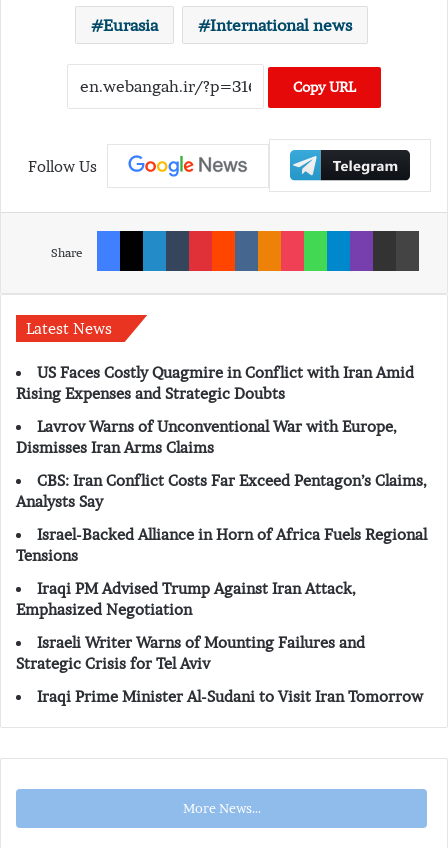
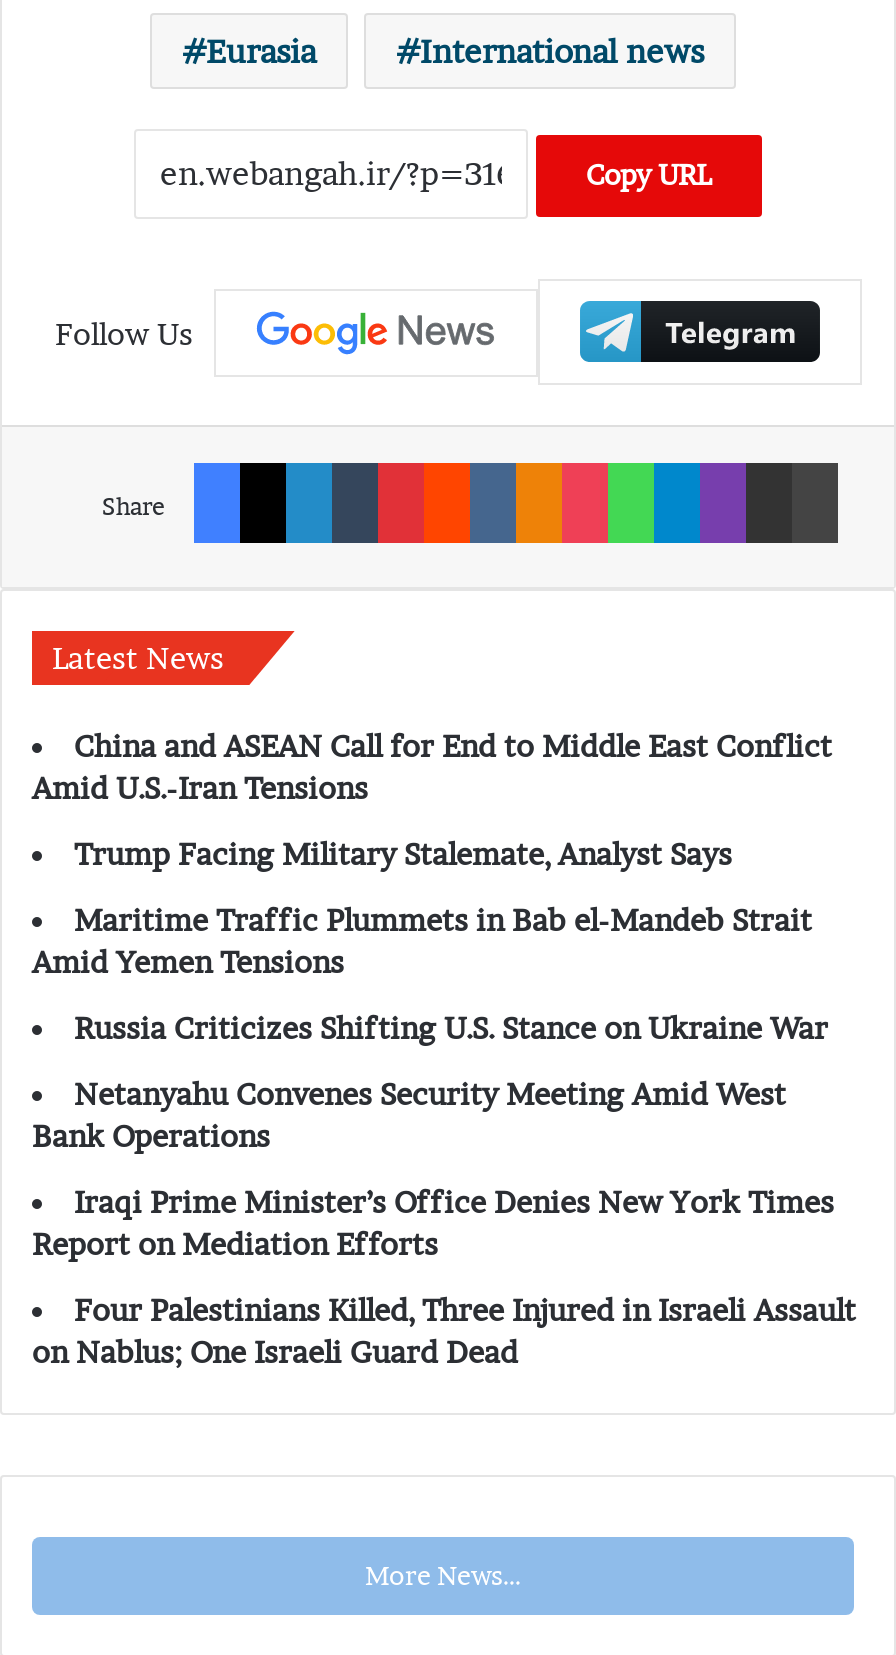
- US Faces Costly Quagmire in Conflict with Iran Amid
- Rising Expenses and Strategic Doubts
+ China and ASEAN Call for End to Middle East Conflict
+ Amid U.S.-Iran Tensions

- Lavrov Warns of Unconventional War with Europe,
- Dismisses Iran Arms Claims
+ Trump Facing Military Stalemate, Analyst Says

- CBS: Iran Conflict Costs Far Exceed Pentagon’s Claims,
- Analysts Say
+ Maritime Traffic Plummets in Bab el-Mandeb Strait
+ Amid Yemen Tensions

- Israel-Backed Alliance in Horn of Africa Fuels Regional
- Tensions
+ Russia Criticizes Shifting U.S. Stance on Ukraine War

- Iraqi PM Advised Trump Against Iran Attack,
- Emphasized Negotiation
+ Netanyahu Convenes Security Meeting Amid West
+ Bank Operations

- Israeli Writer Warns of Mounting Failures and
- Strategic Crisis for Tel Aviv
+ Iraqi Prime Minister’s Office Denies New York Times
+ Report on Mediation Efforts

- Iraqi Prime Minister Al-Sudani to Visit Iran Tomorrow
+ Four Palestinians Killed, Three Injured in Israeli Assault
+ on Nablus; One Israeli Guard Dead
